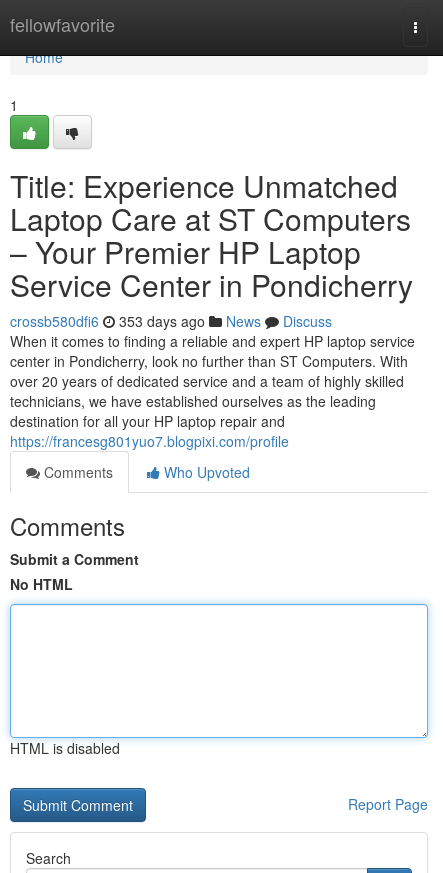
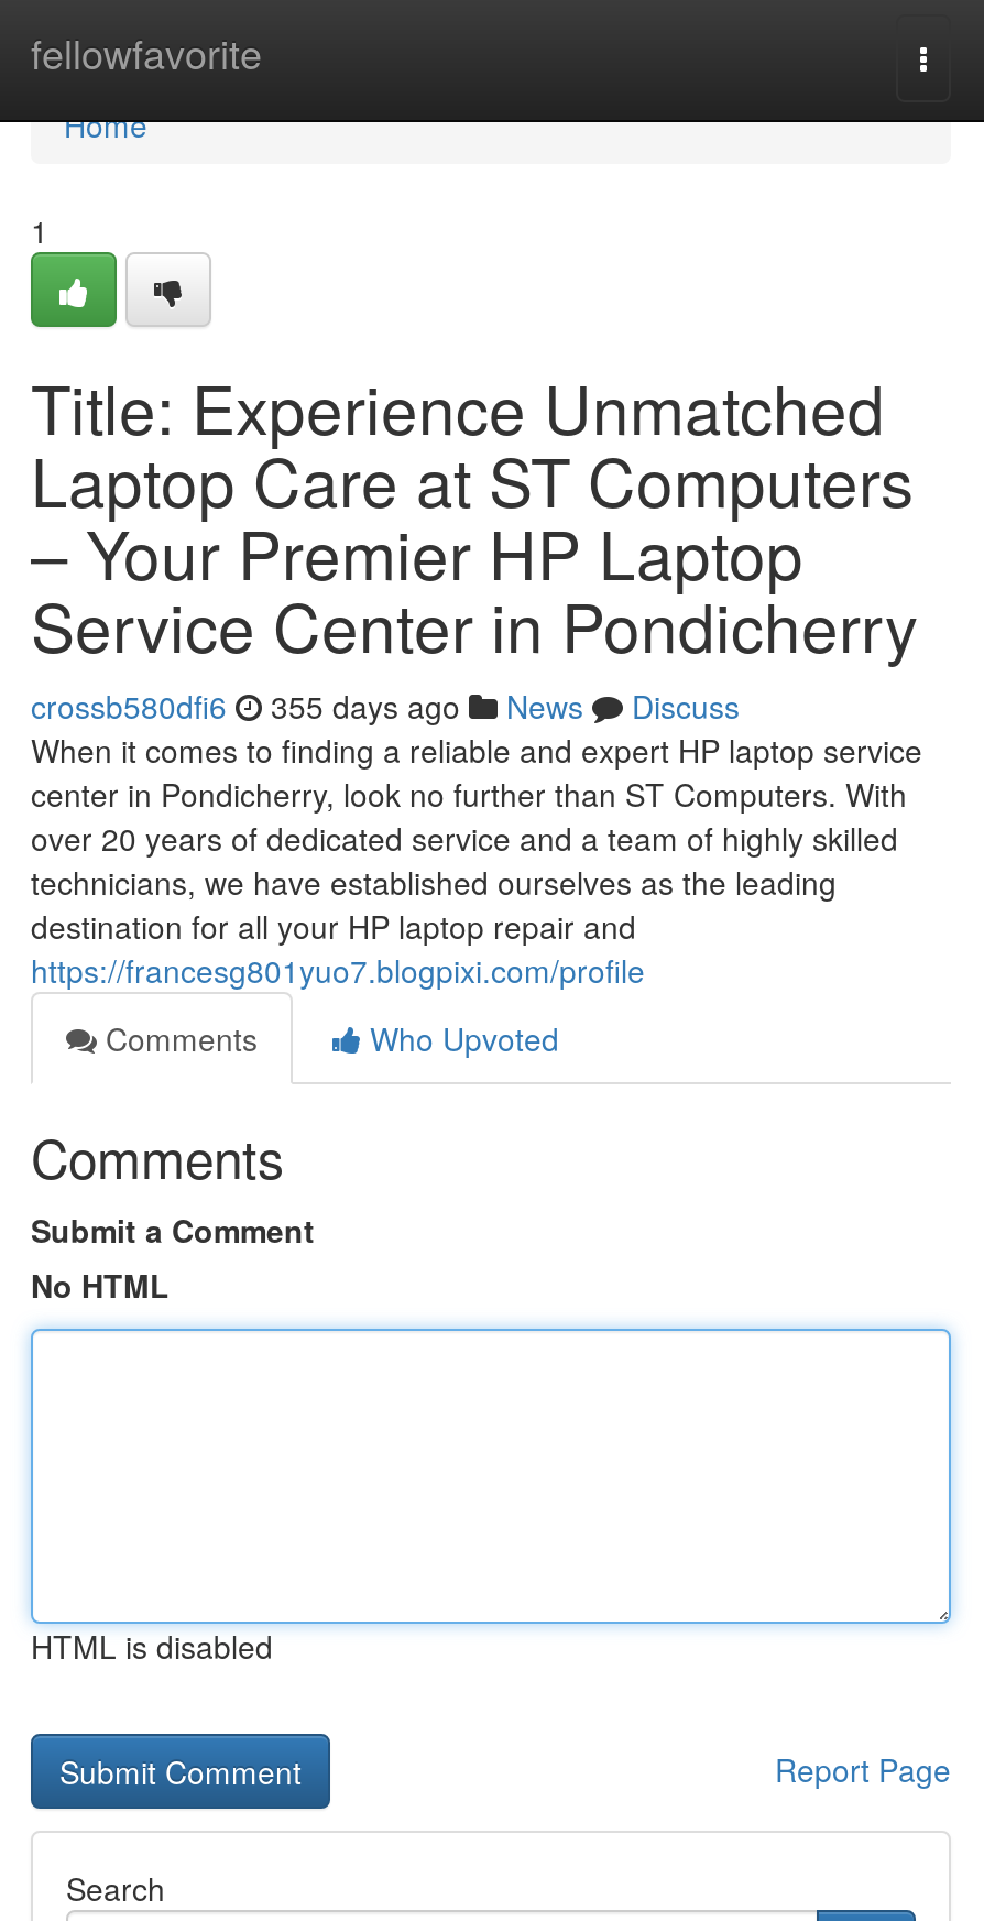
- crossb580dfi6 353 days ago News Discuss
+ crossb580dfi6 355 days ago News Discuss
